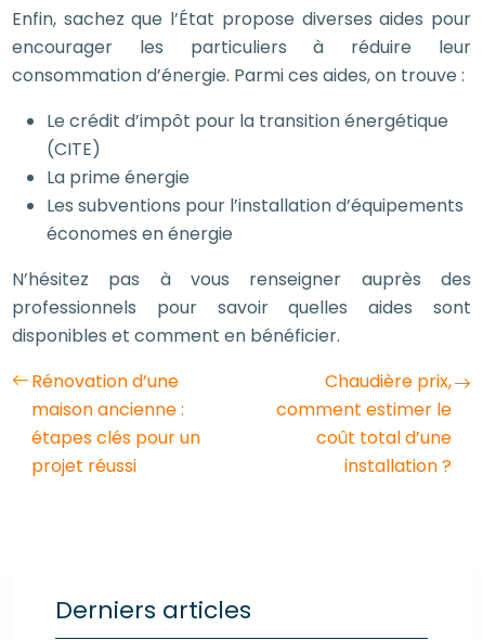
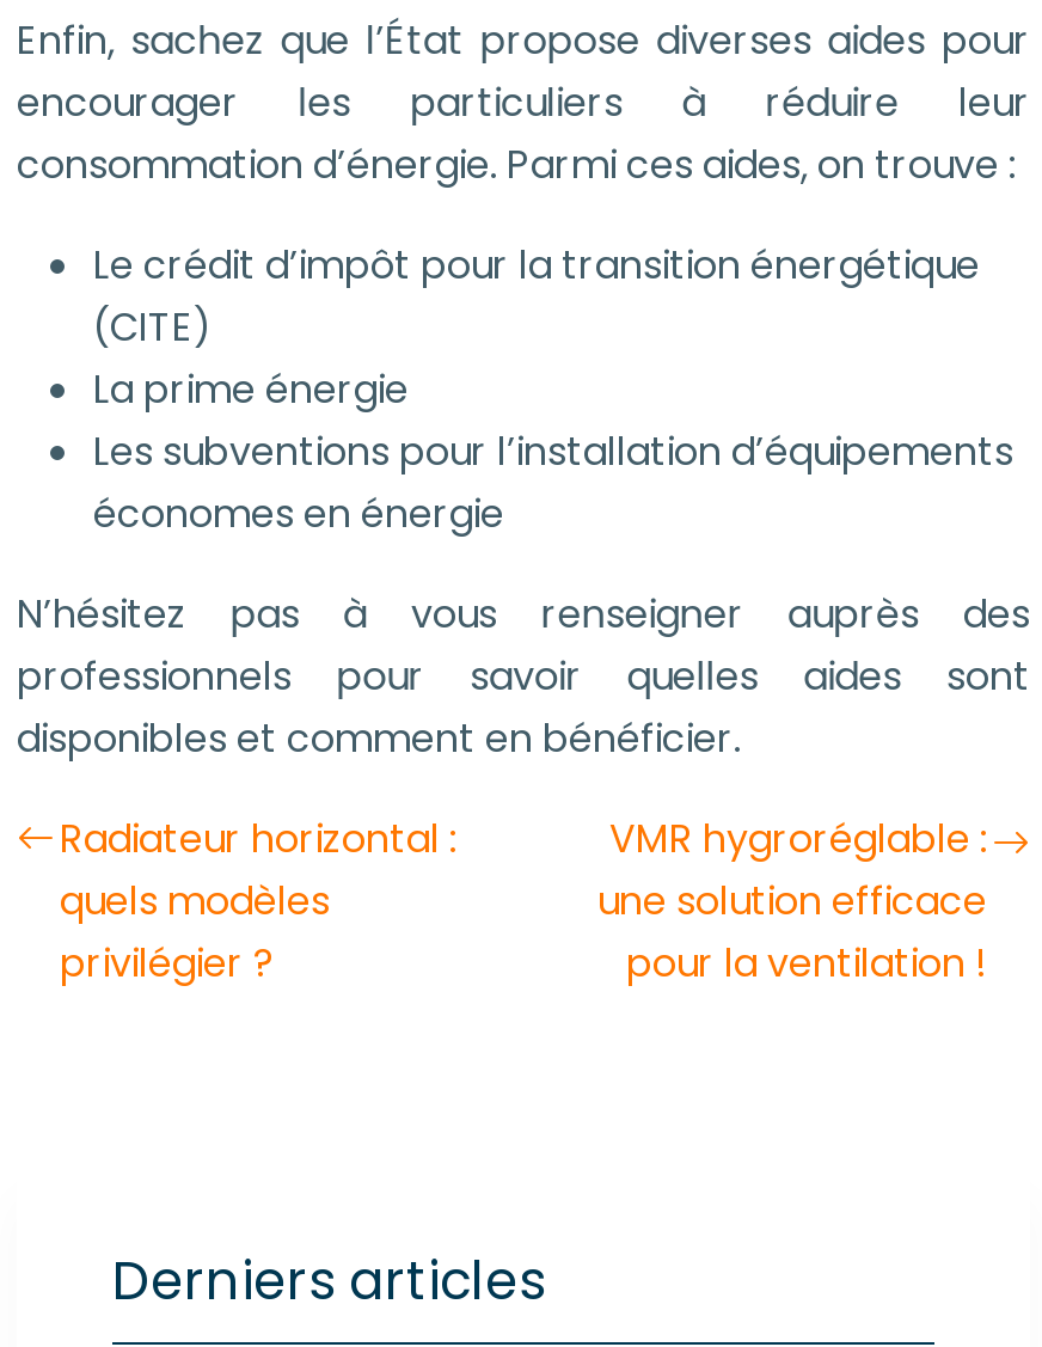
- Rénovation d’une
- maison ancienne :
- étapes clés pour un
- projet réussi
+ Radiateur horizontal :
+ quels modèles
+ privilégier ?

- Chaudière prix,
- comment estimer le
- coût total d’une
- installation ?
+ VMR hygroréglable :
+ une solution efficace
+ pour la ventilation !
